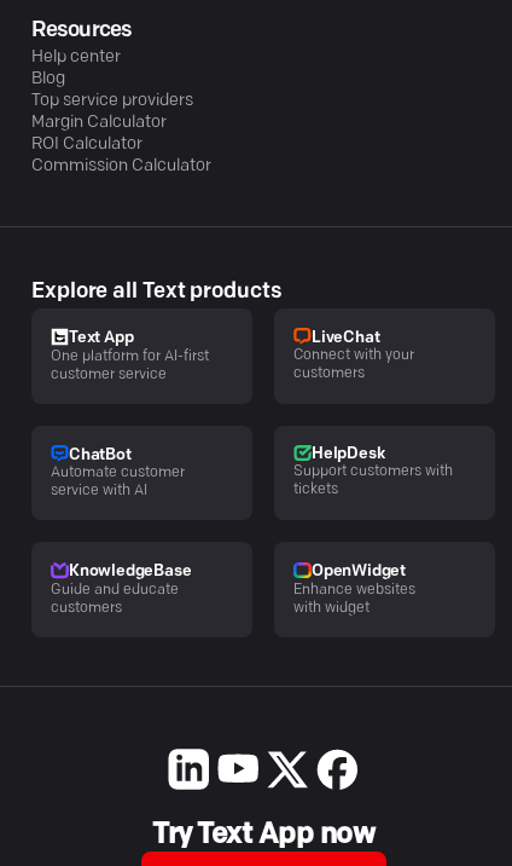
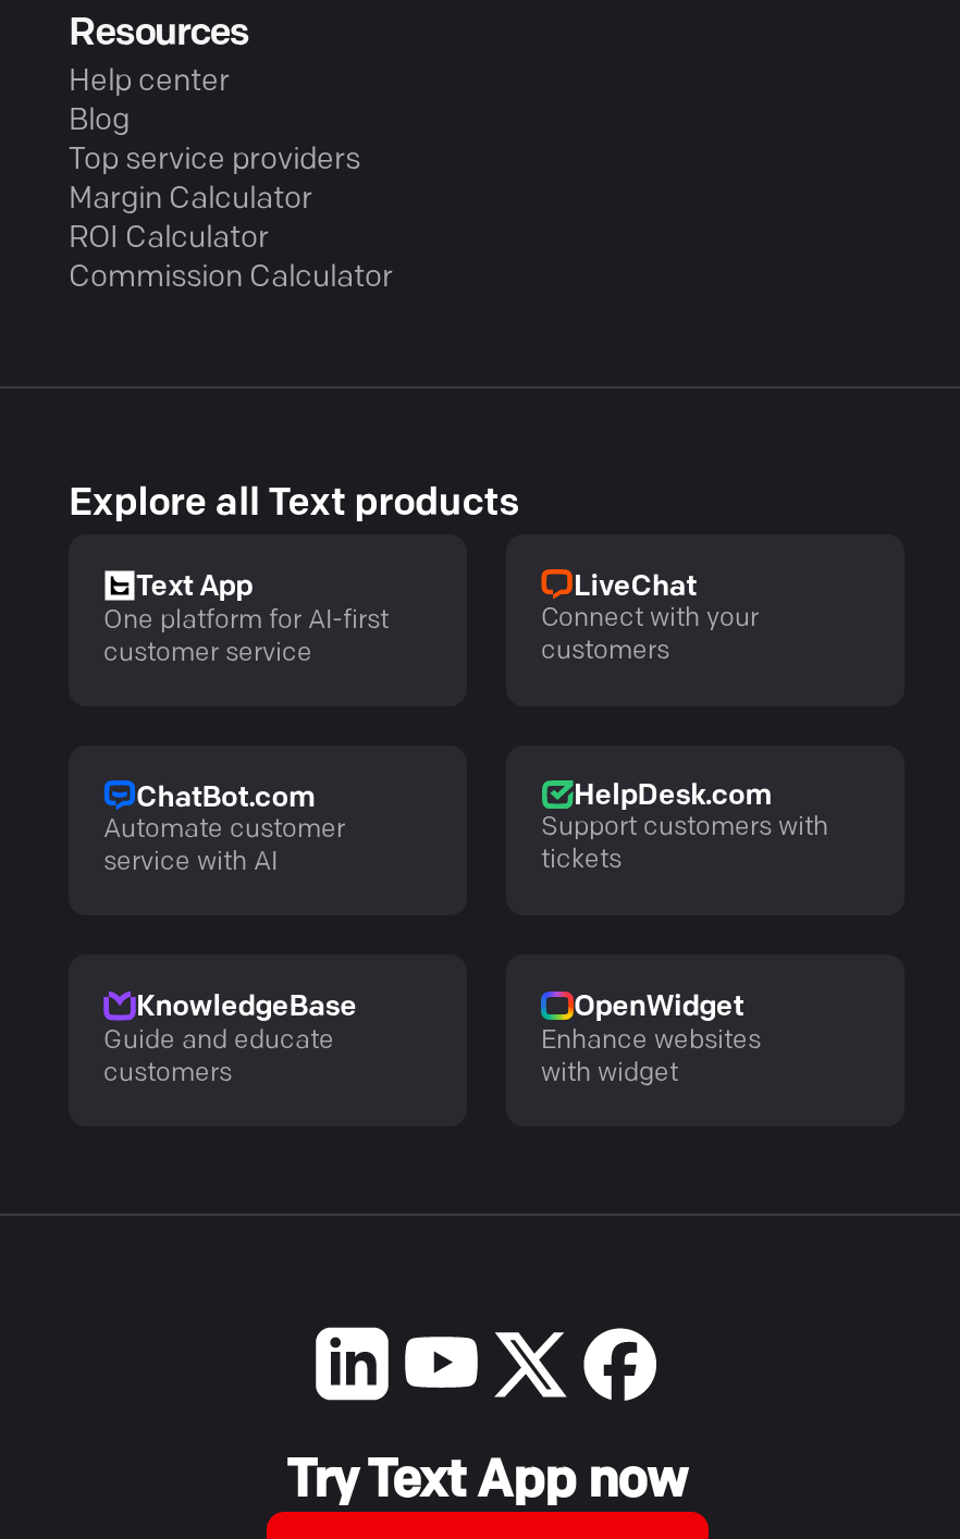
- ChatBot
+ ChatBot.com

- HelpDesk
+ HelpDesk.com
